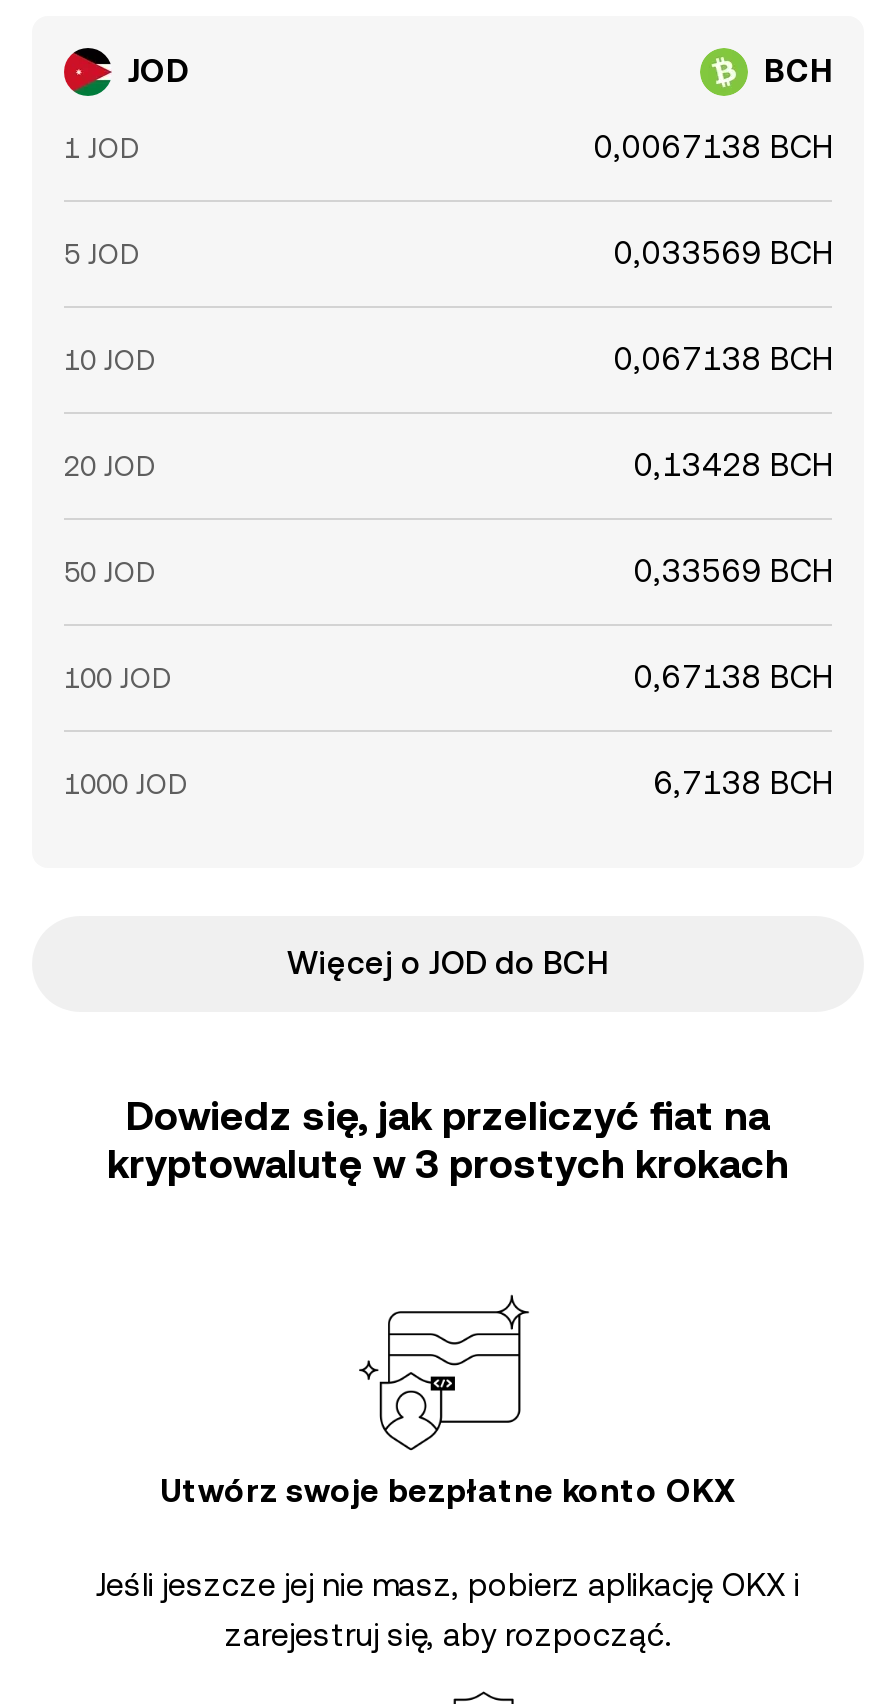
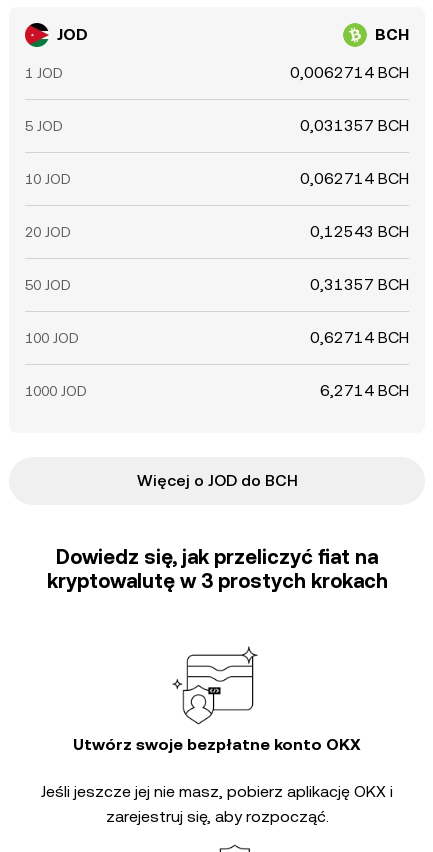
- 0,0067138 BCH
+ 0,0062714 BCH

- 0,033569 BCH
+ 0,031357 BCH

- 0,067138 BCH
+ 0,062714 BCH

- 0,13428 BCH
+ 0,12543 BCH

- 0,33569 BCH
+ 0,31357 BCH

- 0,67138 BCH
+ 0,62714 BCH

- 6,7138 BCH
+ 6,2714 BCH
